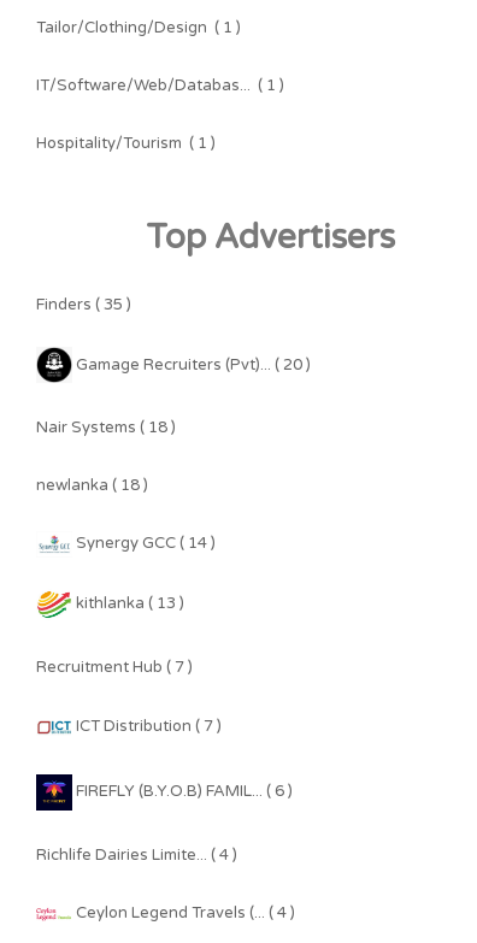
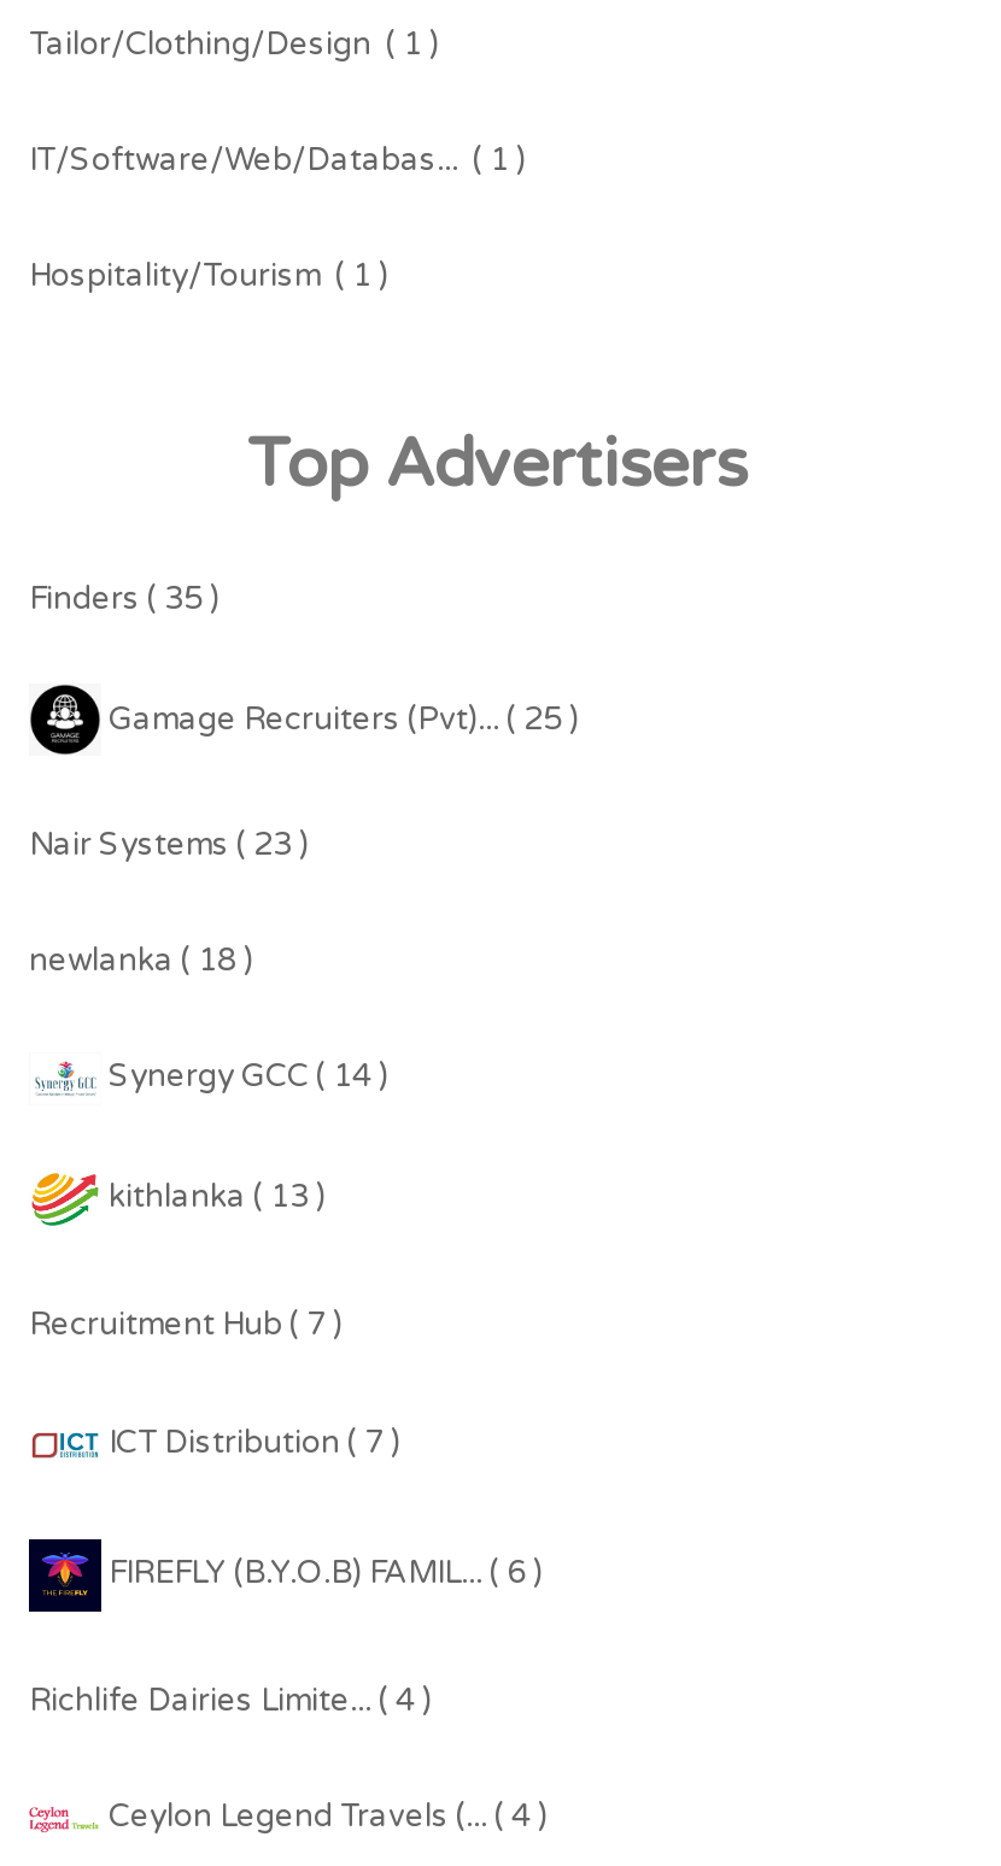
- Gamage Recruiters (Pvt)... ( 20 )
+ Gamage Recruiters (Pvt)... ( 25 )

- Nair Systems ( 18 )
+ Nair Systems ( 23 )
